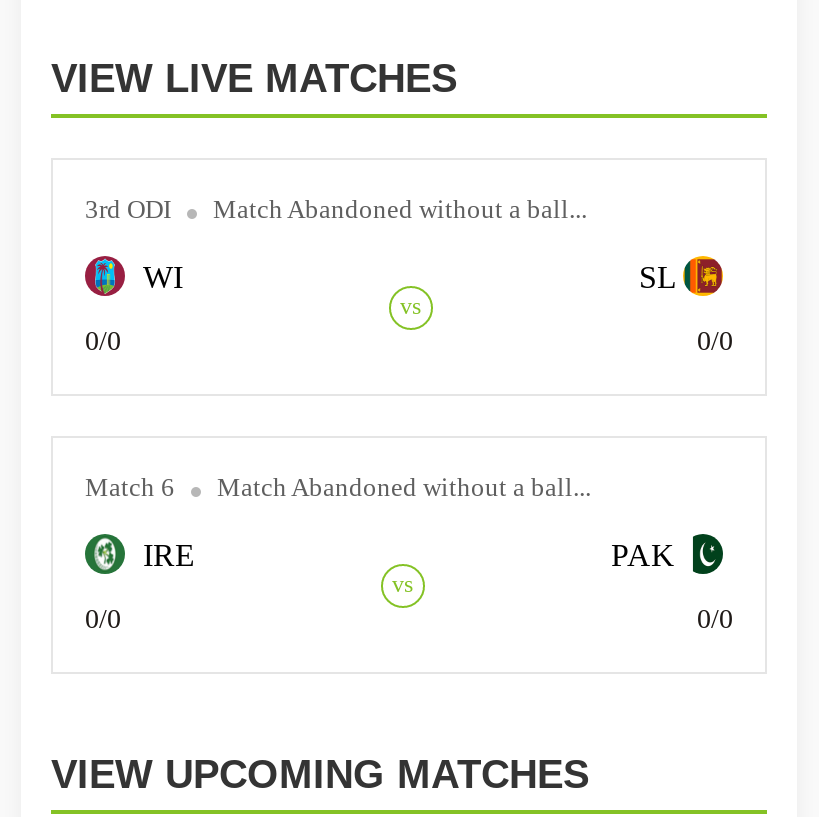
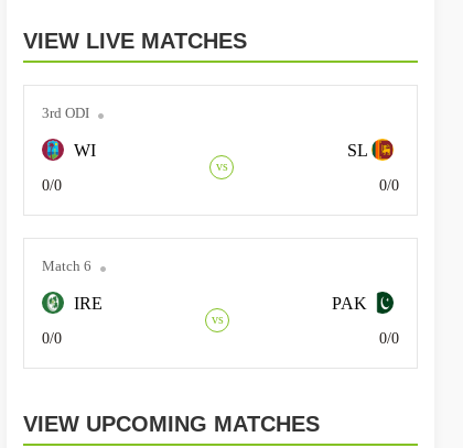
- Match Abandoned without a ball...

- Match Abandoned without a ball...
